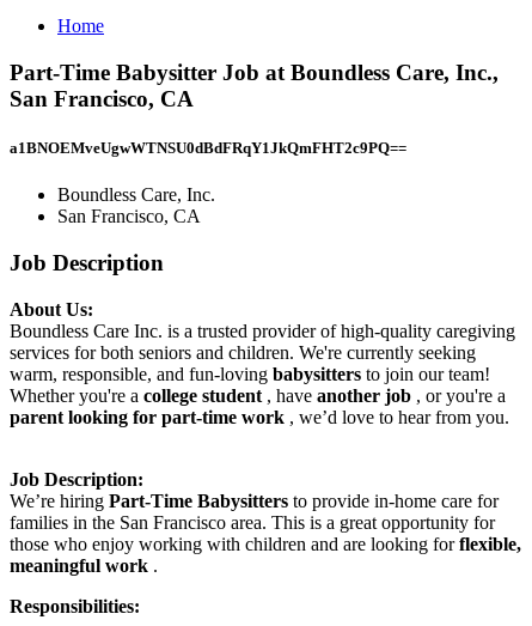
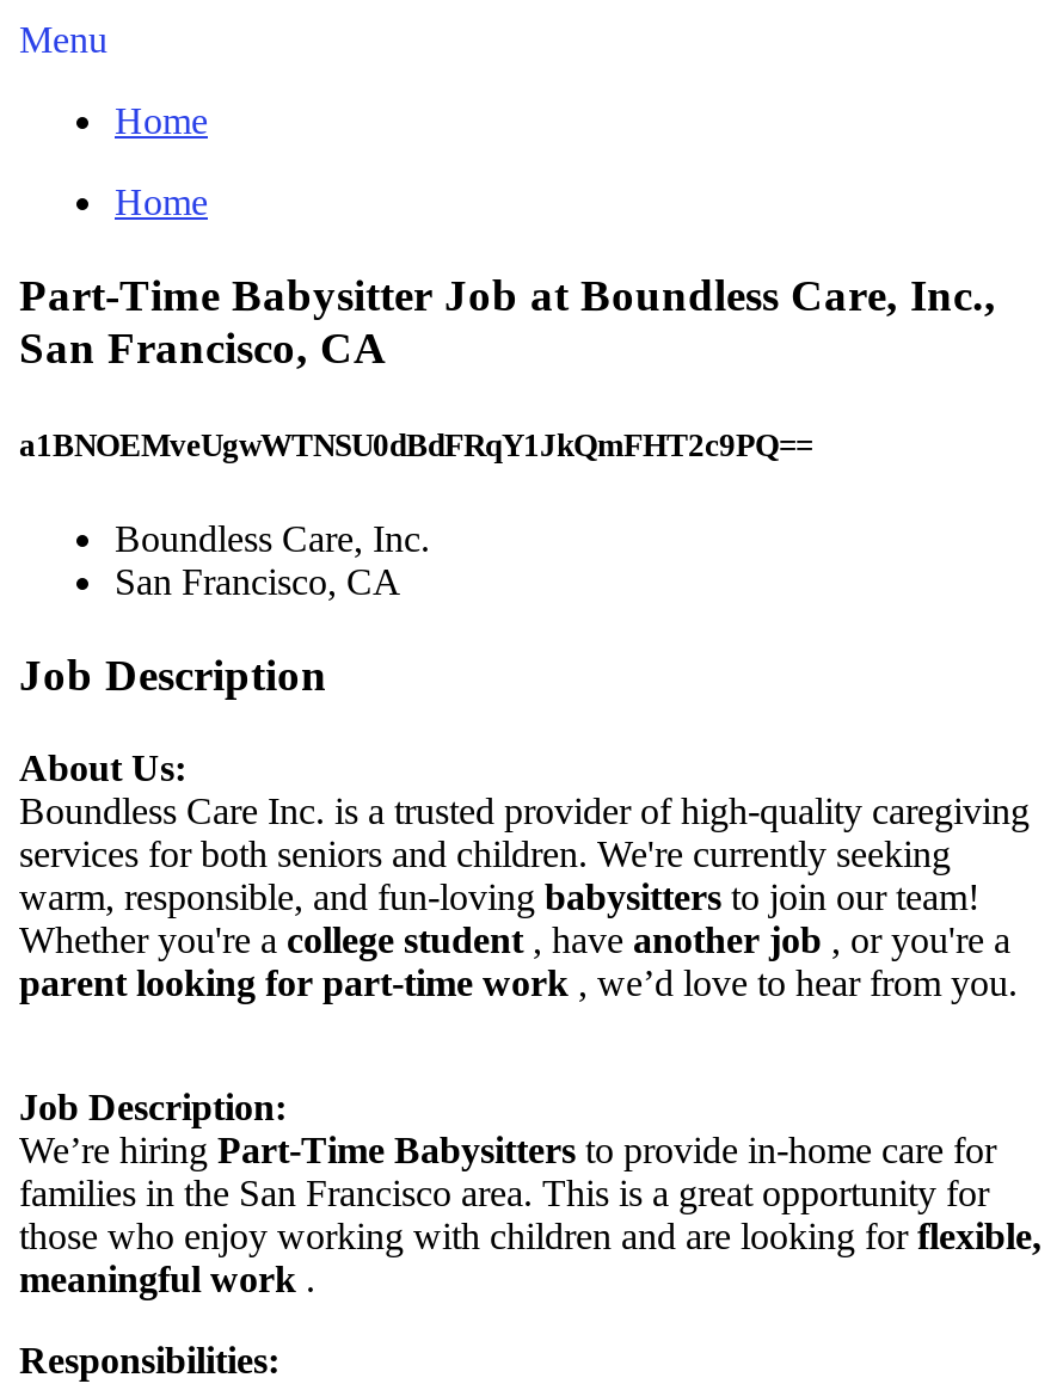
+ Menu
+ Home
